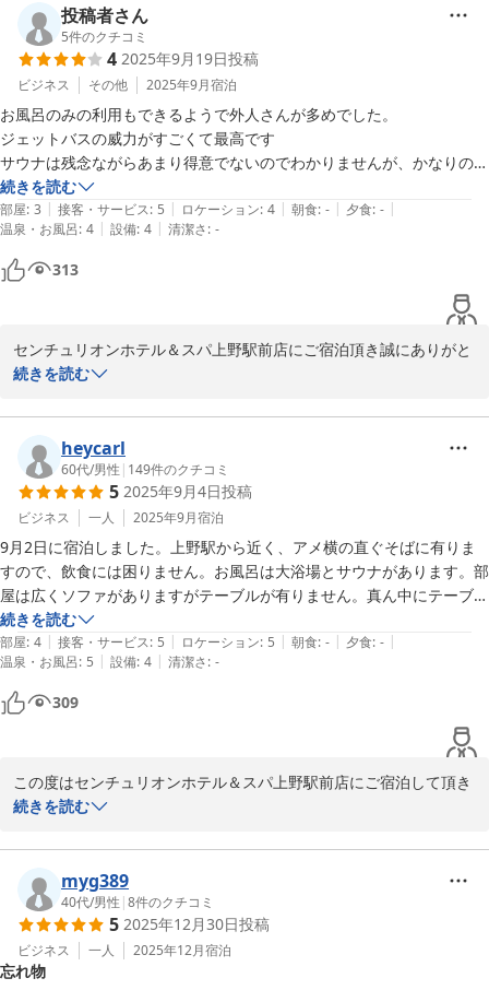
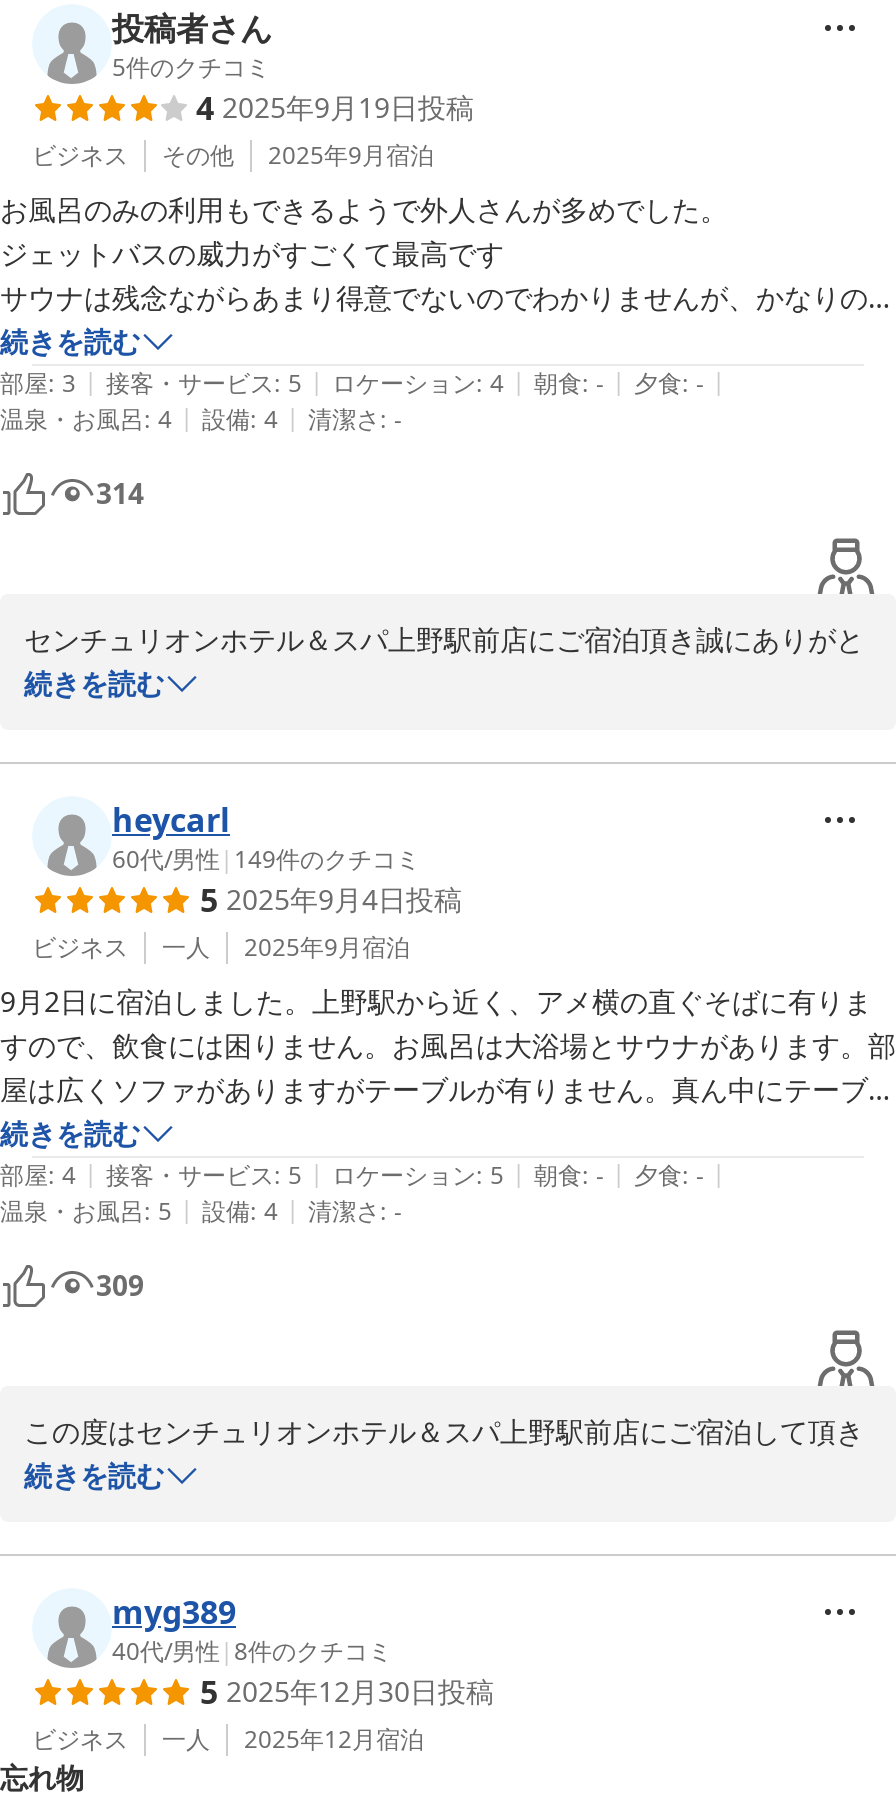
- 313
+ 314
